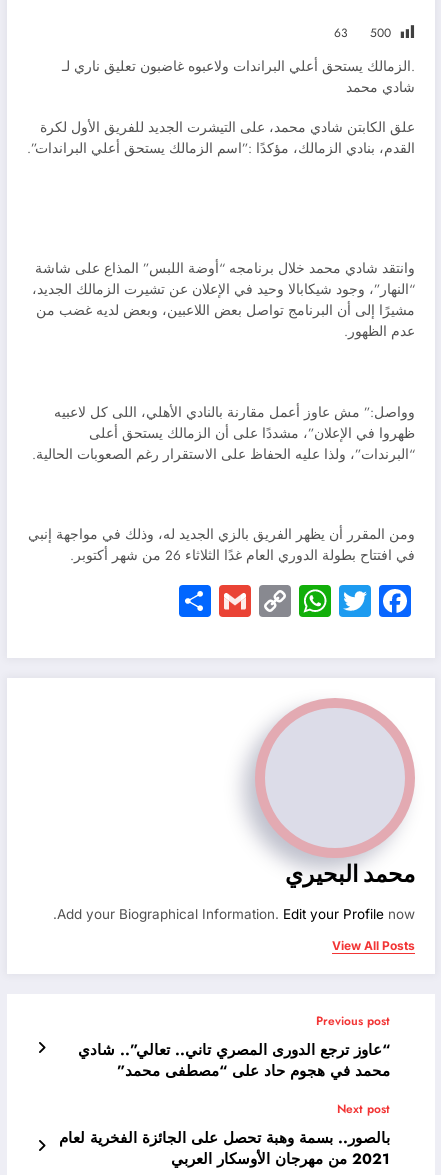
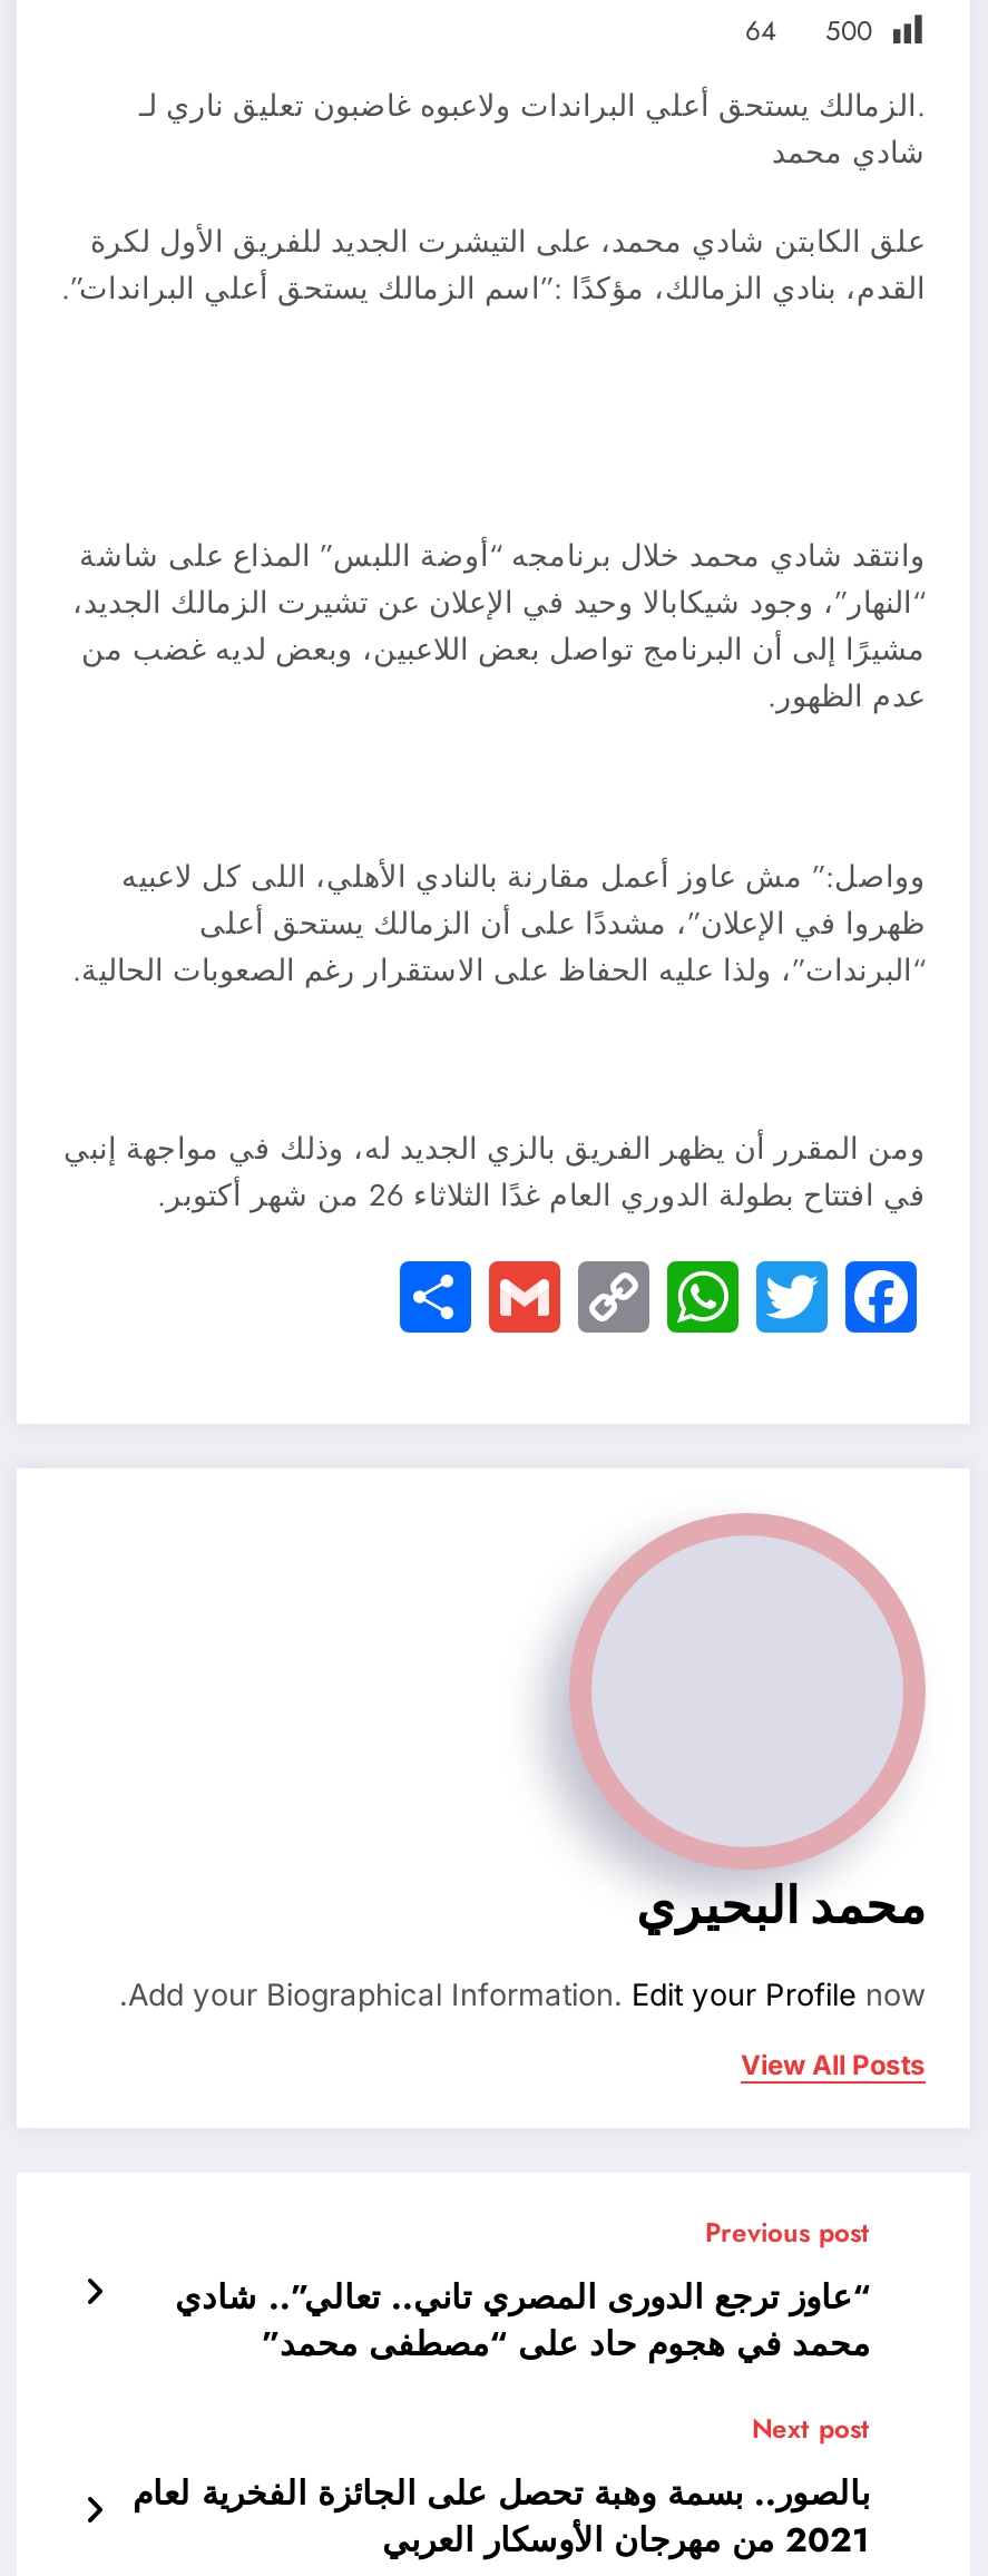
- 63 500
+ 64 500
